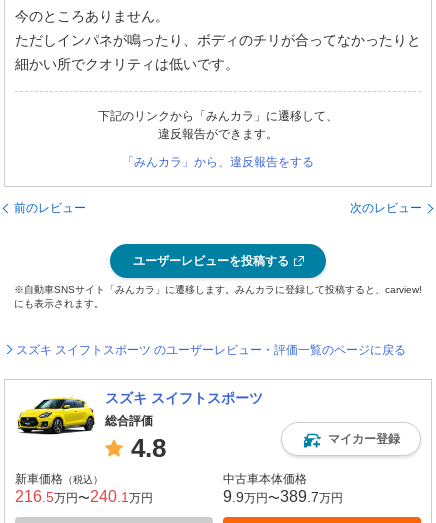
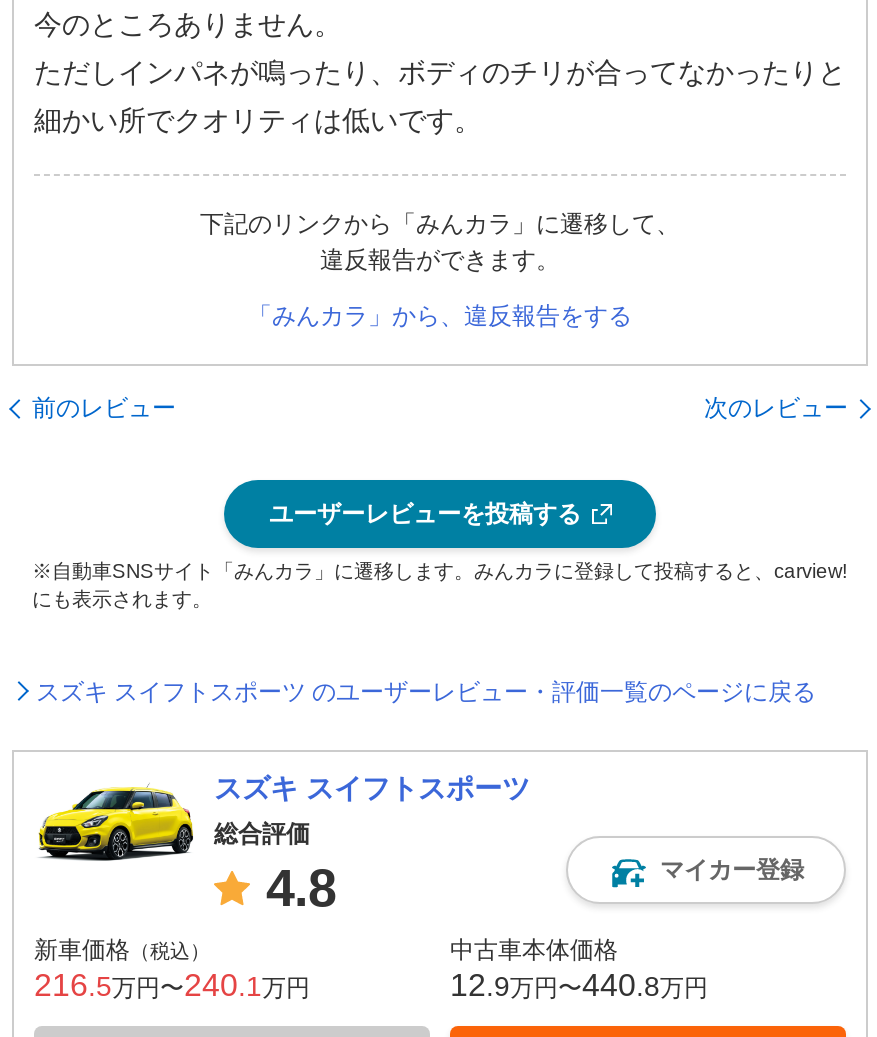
- 9.9万円〜389.7万円
+ 12.9万円〜440.8万円
